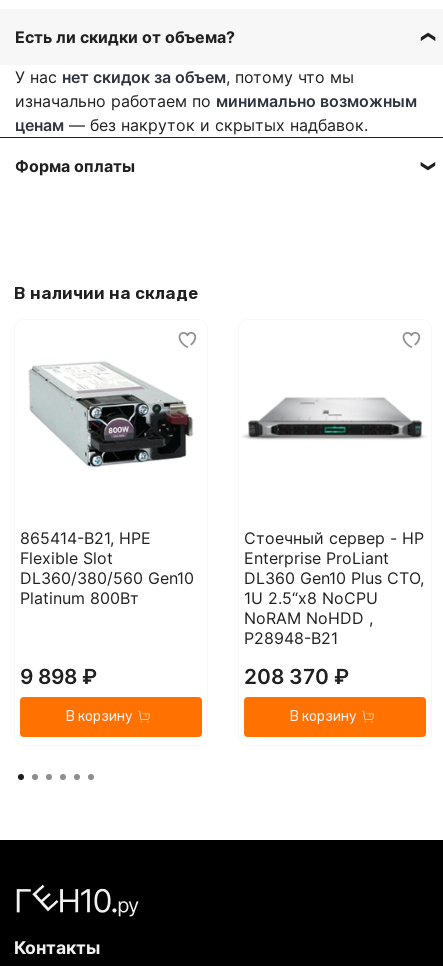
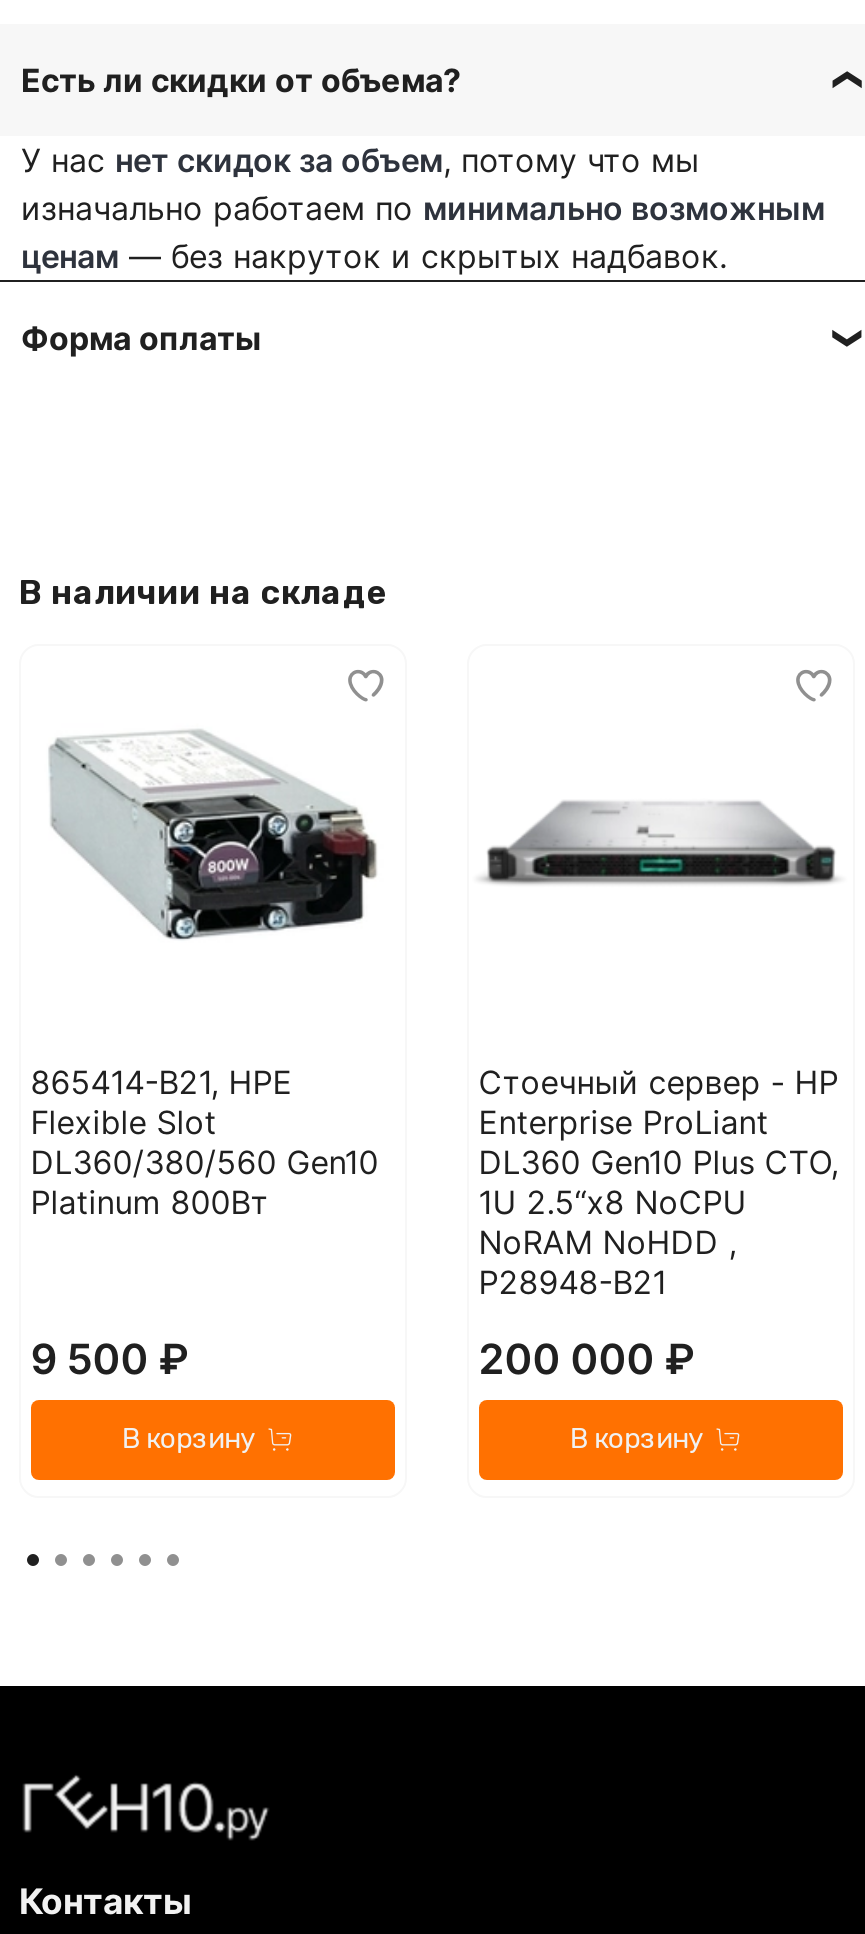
- 9 898 ₽
+ 9 500 ₽

- 208 370 ₽
+ 200 000 ₽
